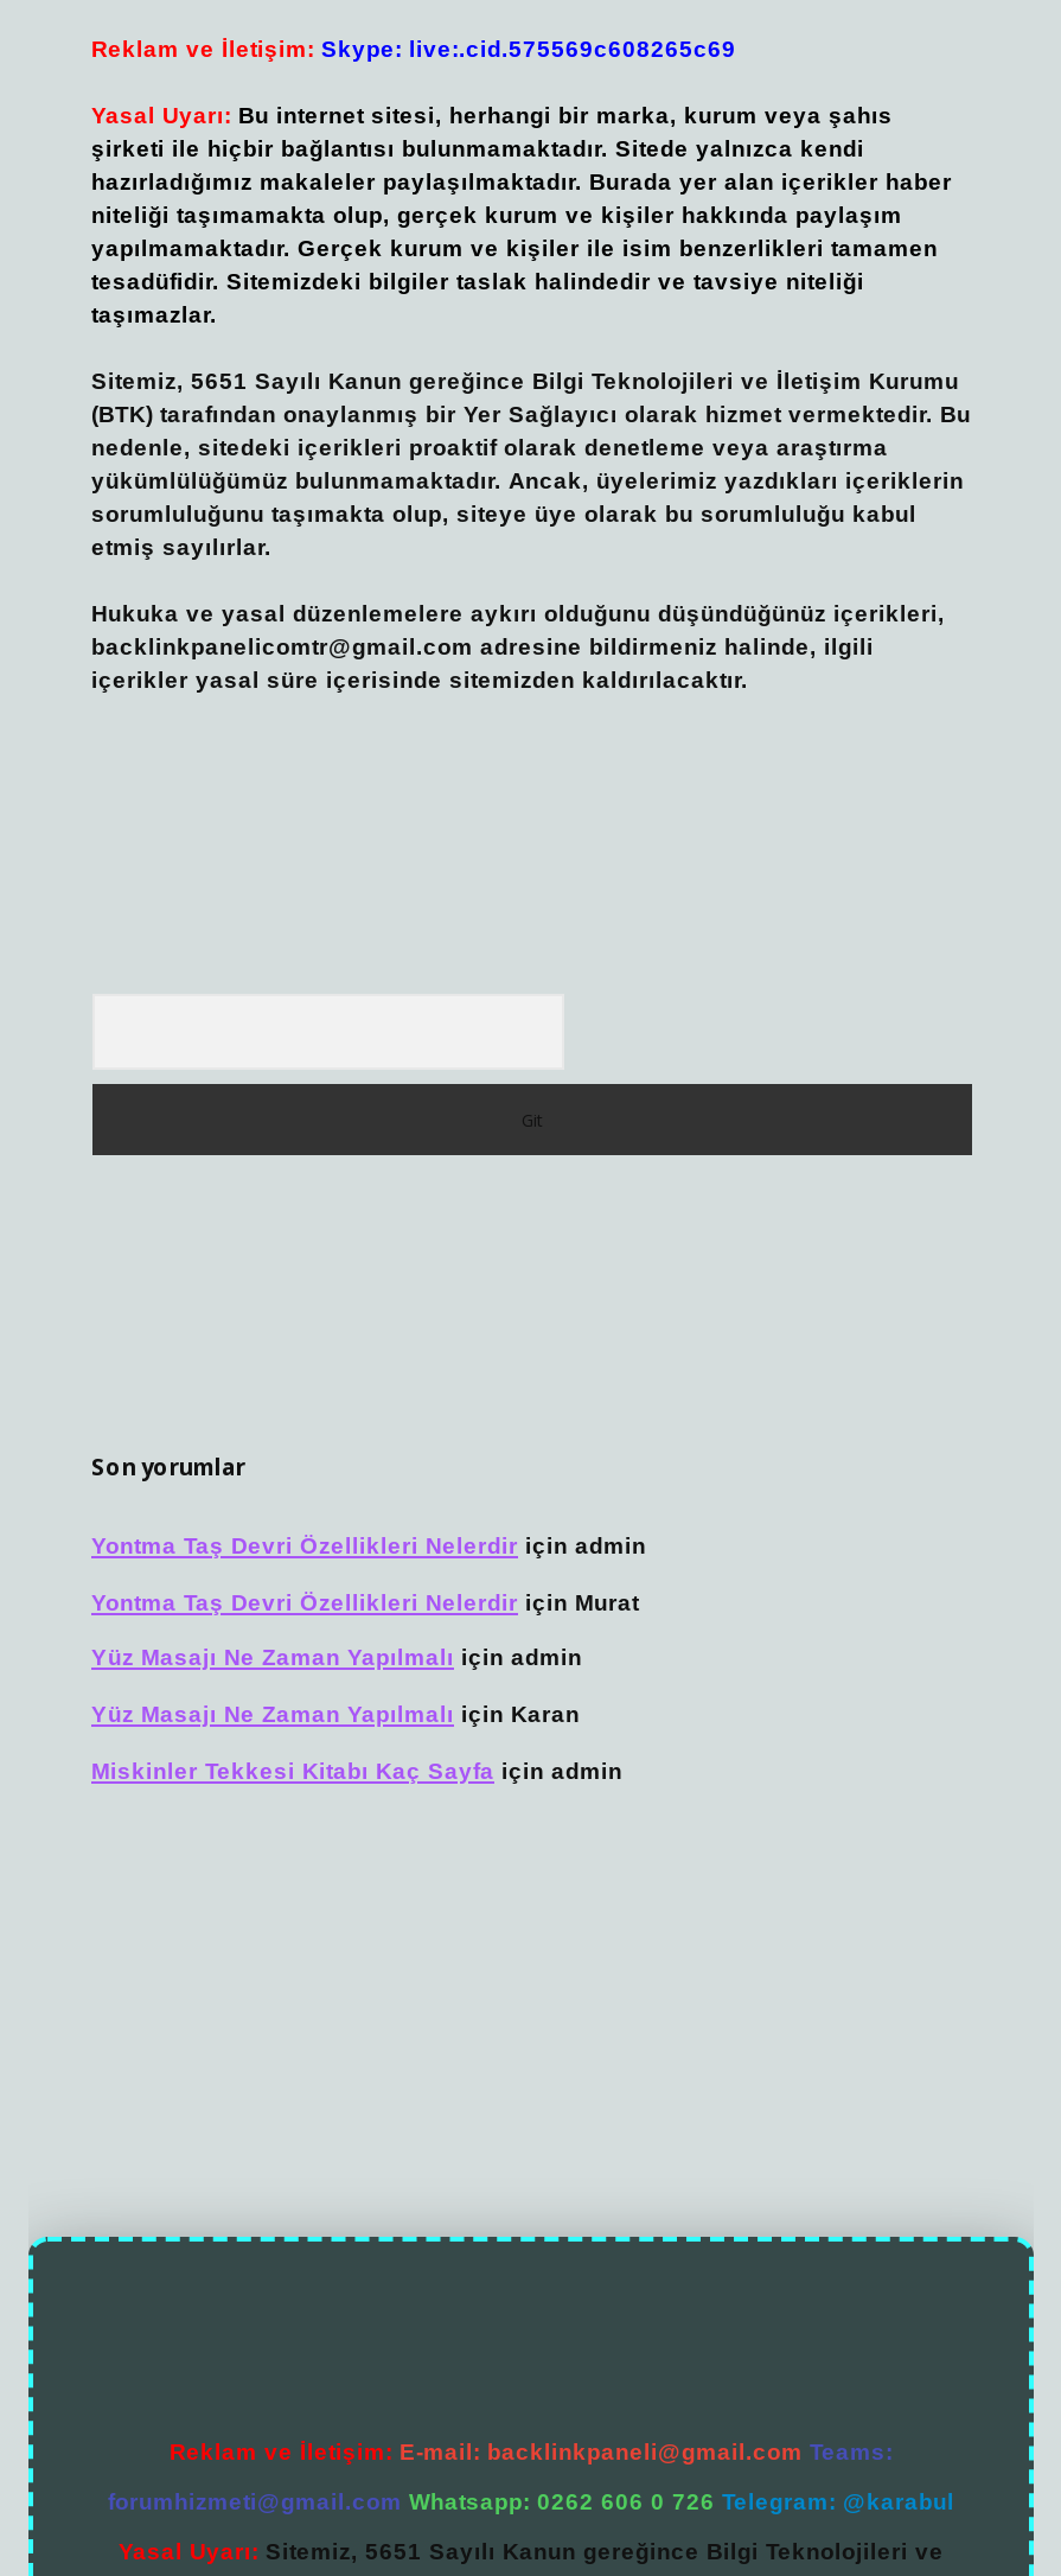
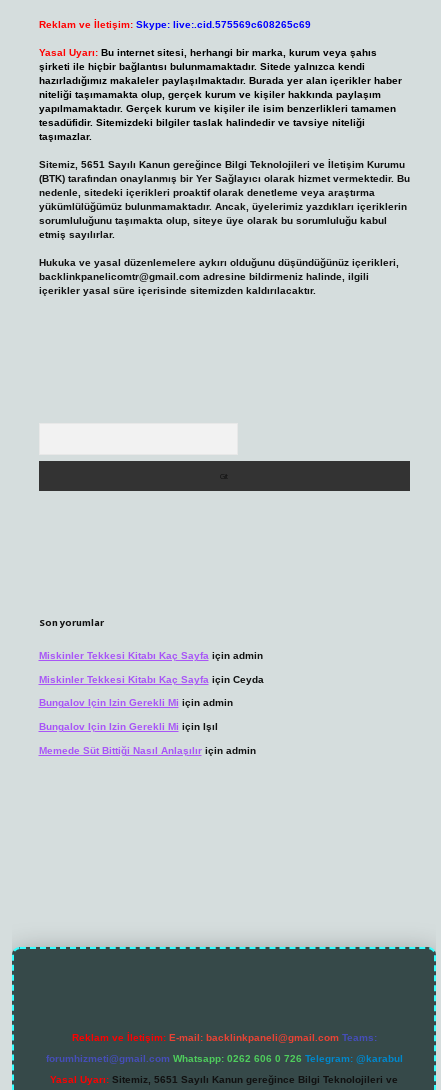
- Yontma Taş Devri Özellikleri Nelerdir için admin
- Yontma Taş Devri Özellikleri Nelerdir için Murat
- Yüz Masajı Ne Zaman Yapılmalı için admin
- Yüz Masajı Ne Zaman Yapılmalı için Karan

moved up: Miskinler Tekkesi Kitabı Kaç Sayfa için admin

+ Miskinler Tekkesi Kitabı Kaç Sayfa için Ceyda
+ Bungalov Için Izin Gerekli Mi için admin
+ Bungalov Için Izin Gerekli Mi için Işıl
+ Memede Süt Bittiği Nasıl Anlaşılır için admin
